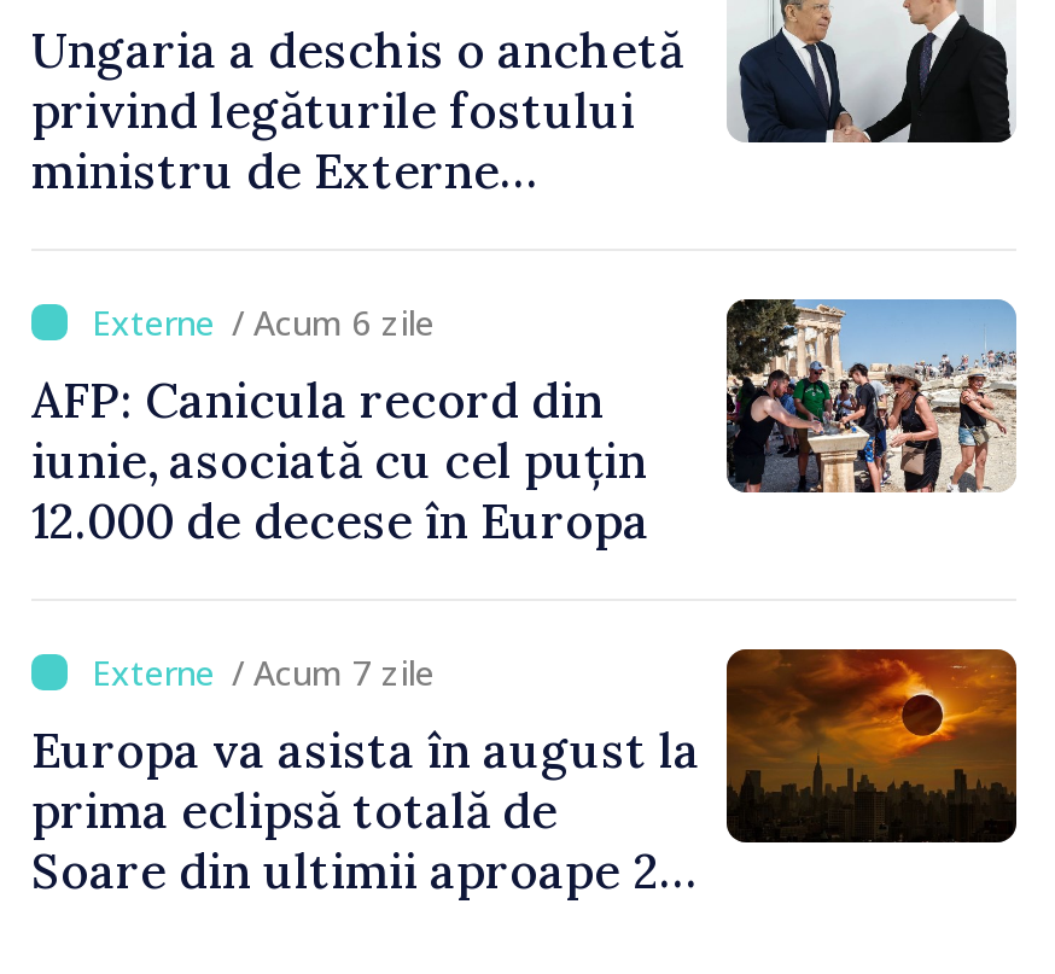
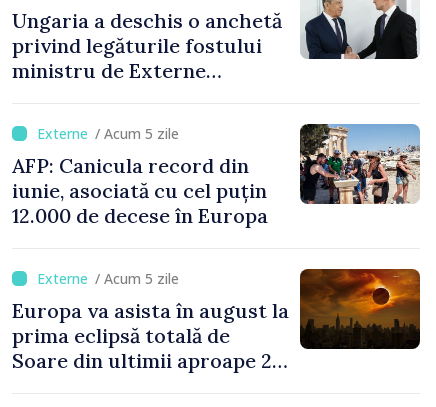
- / Acum 6 zile
+ / Acum 5 zile

- / Acum 7 zile
+ / Acum 5 zile
